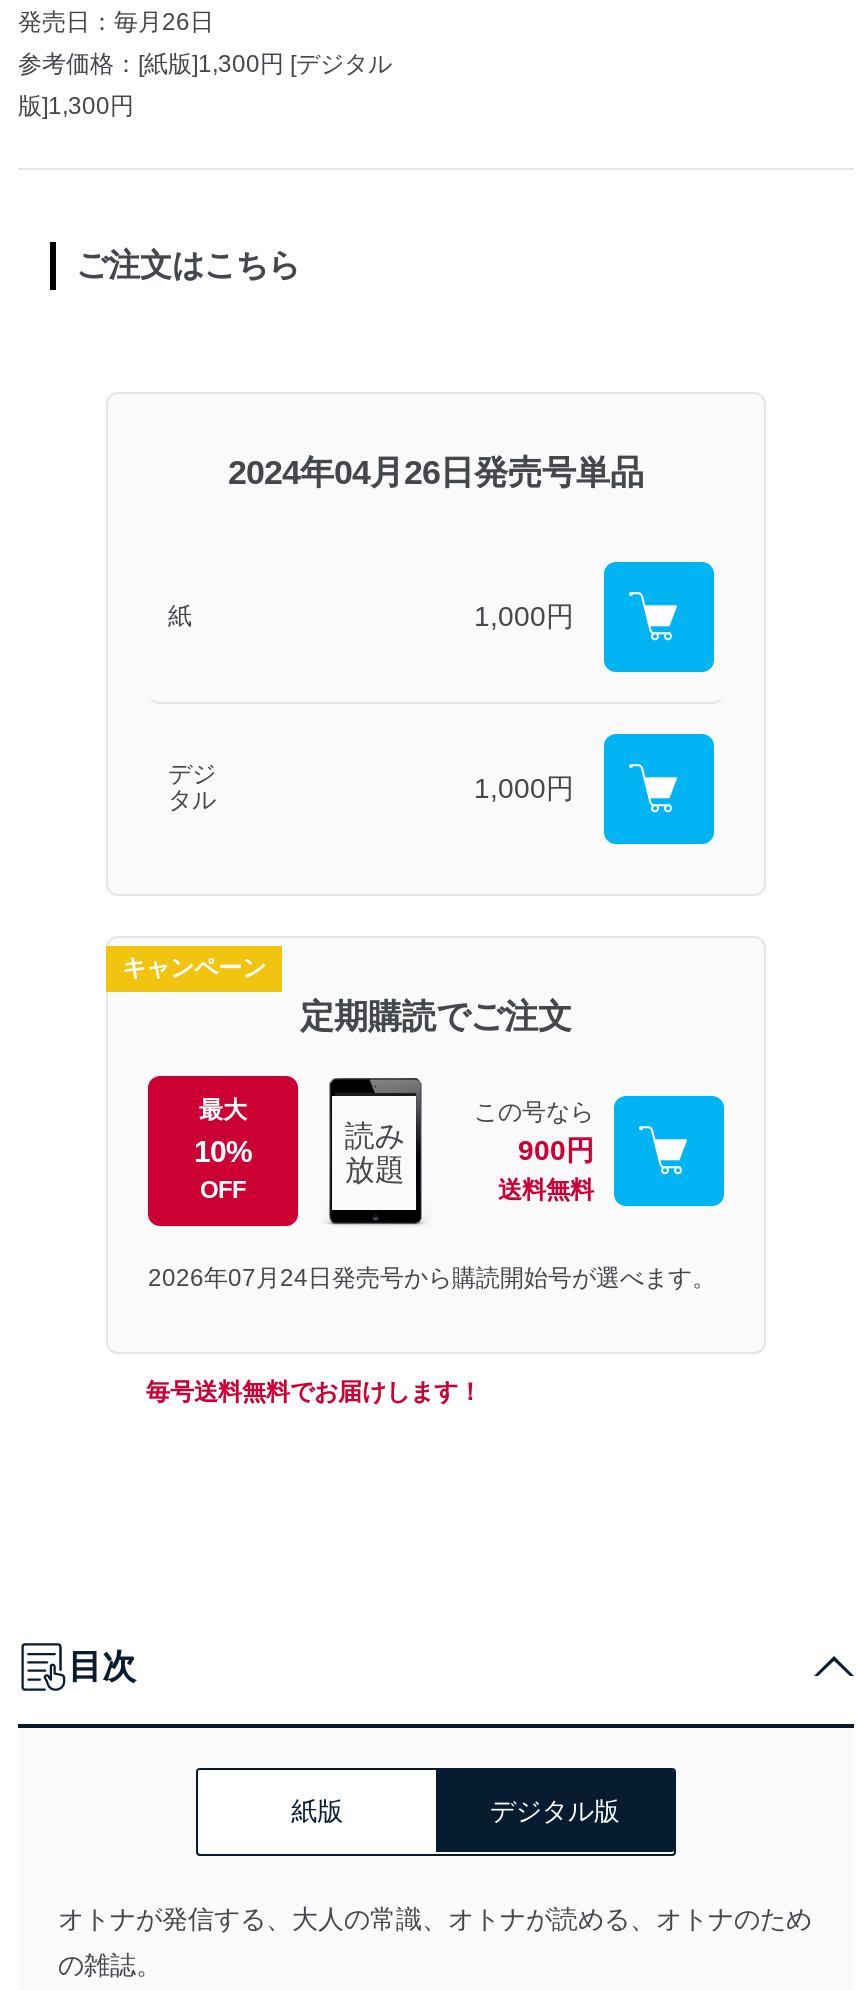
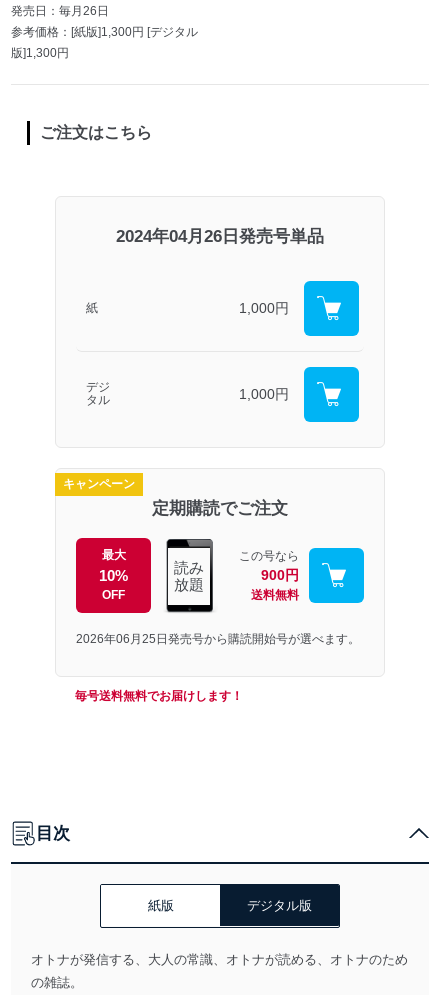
- 2026年07月24日発売号から購読開始号が選べます。
+ 2026年06月25日発売号から購読開始号が選べます。
